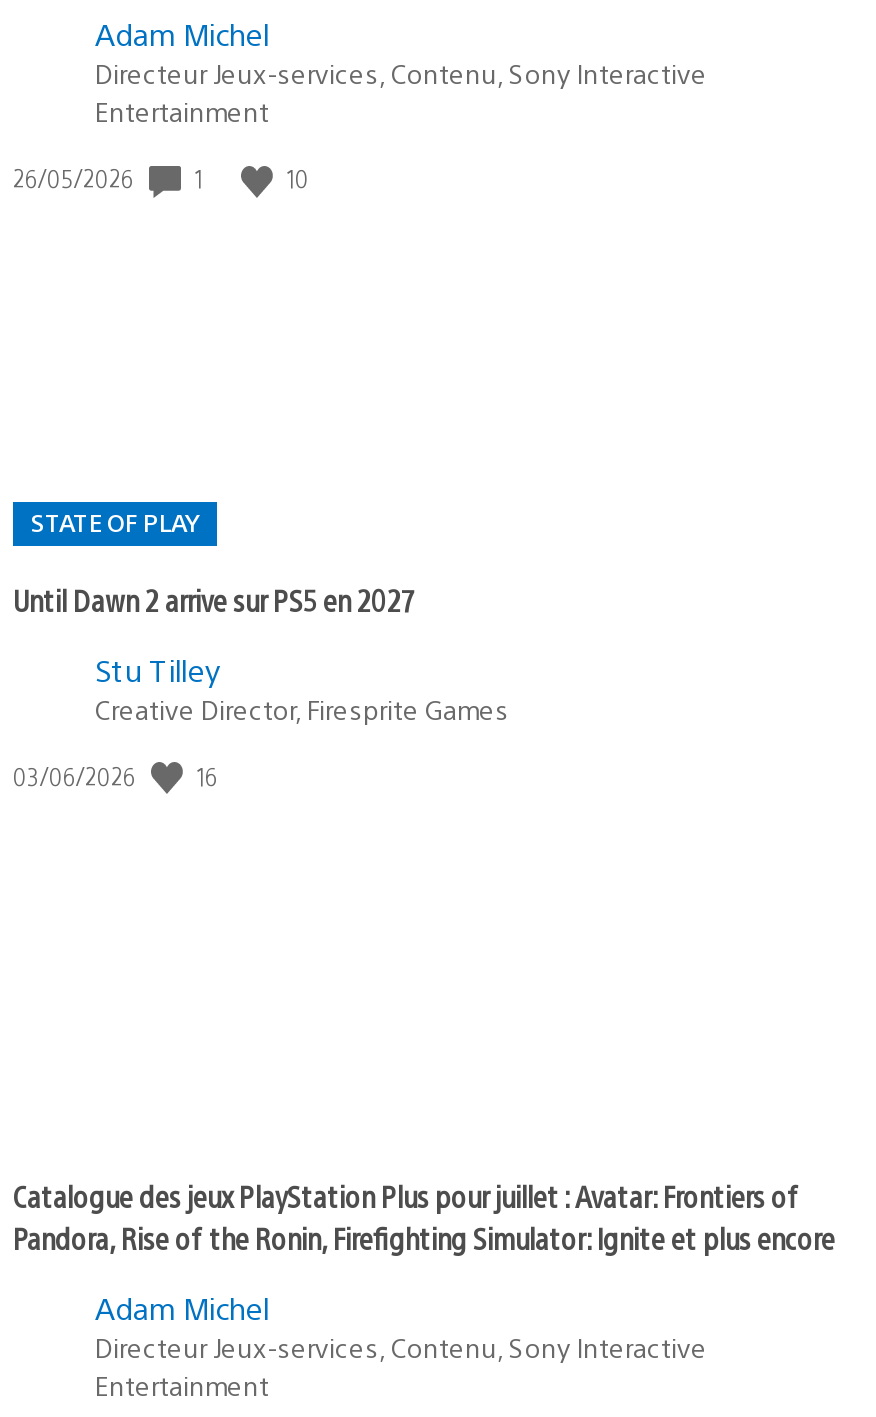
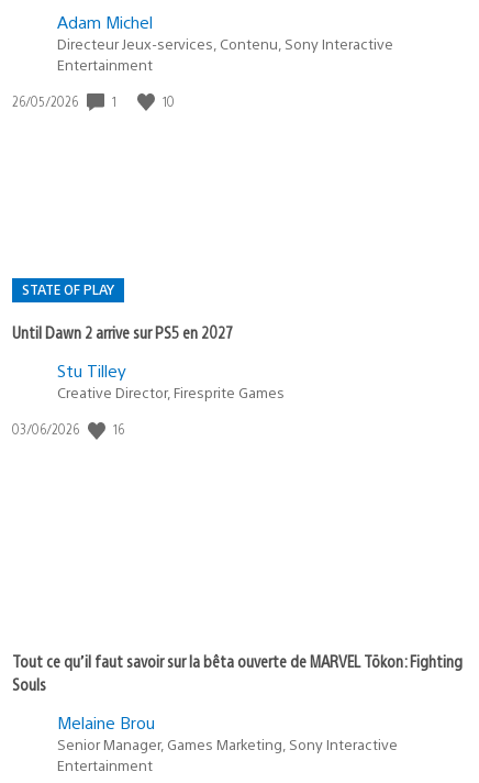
- Catalogue des jeux PlayStation Plus pour juillet : Avatar: Frontiers of
- Pandora, Rise of the Ronin, Firefighting Simulator: Ignite et plus encore
+ Tout ce qu’il faut savoir sur la bêta ouverte de MARVEL Tōkon: Fighting
+ Souls

- Adam Michel
- Directeur Jeux-services, Contenu, Sony Interactive
+ Melaine Brou
+ Senior Manager, Games Marketing, Sony Interactive
